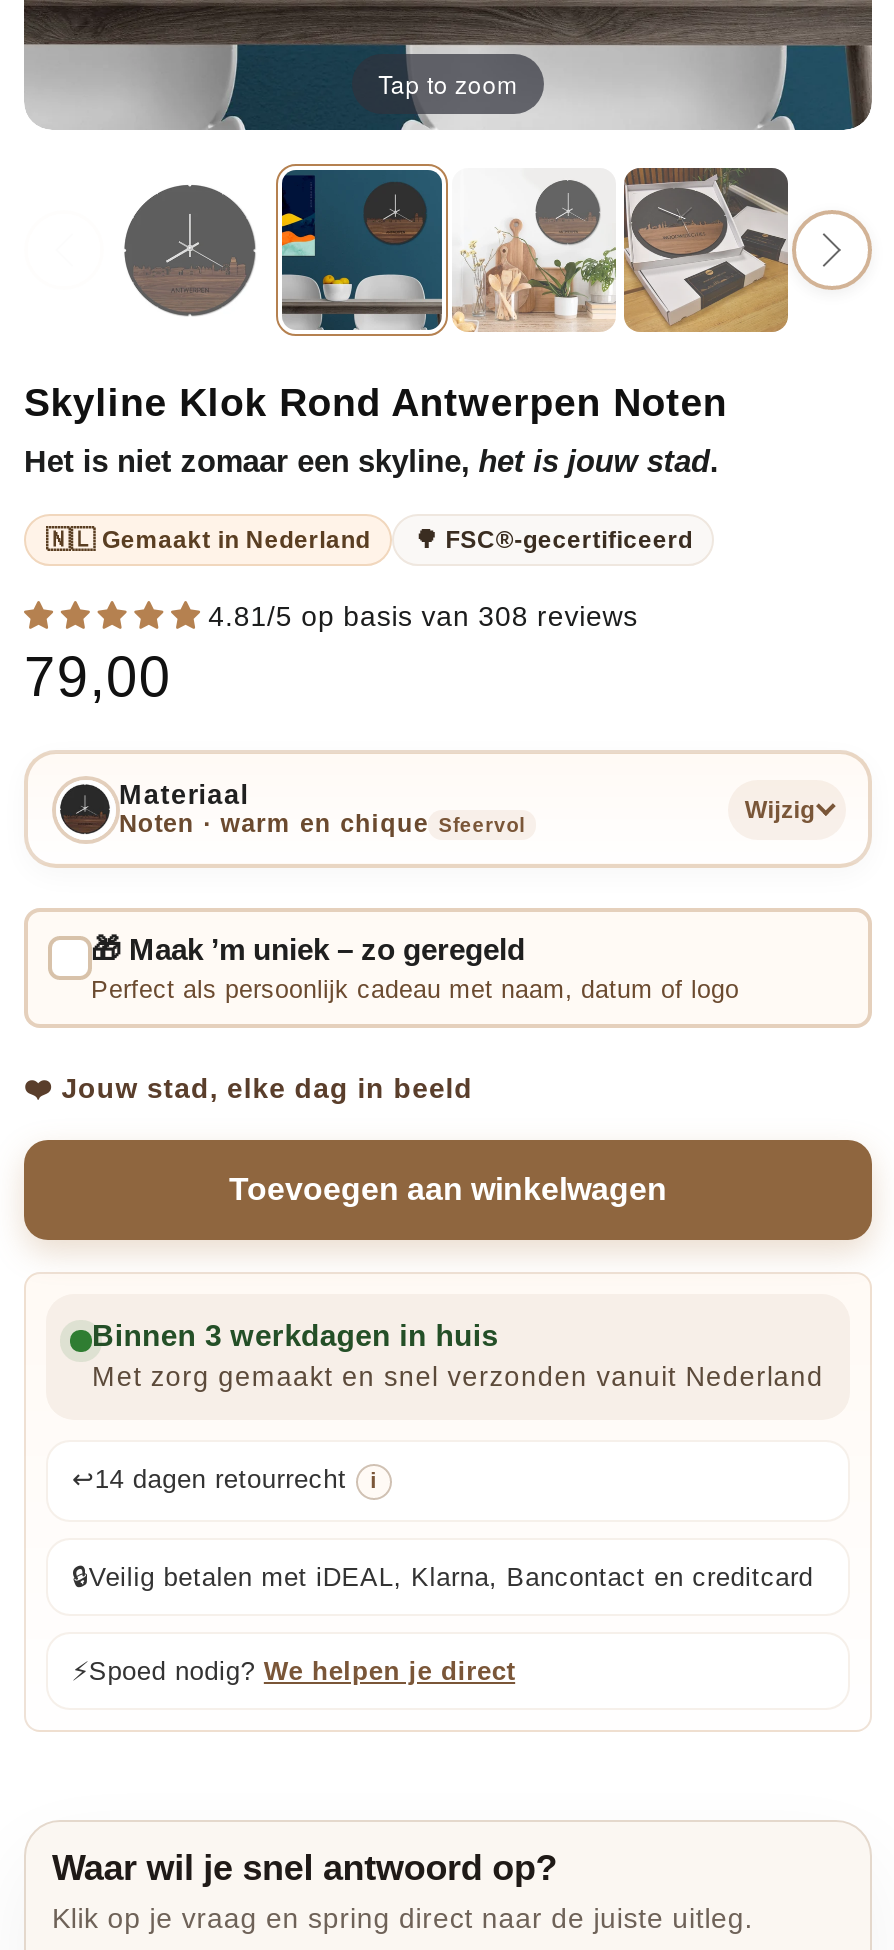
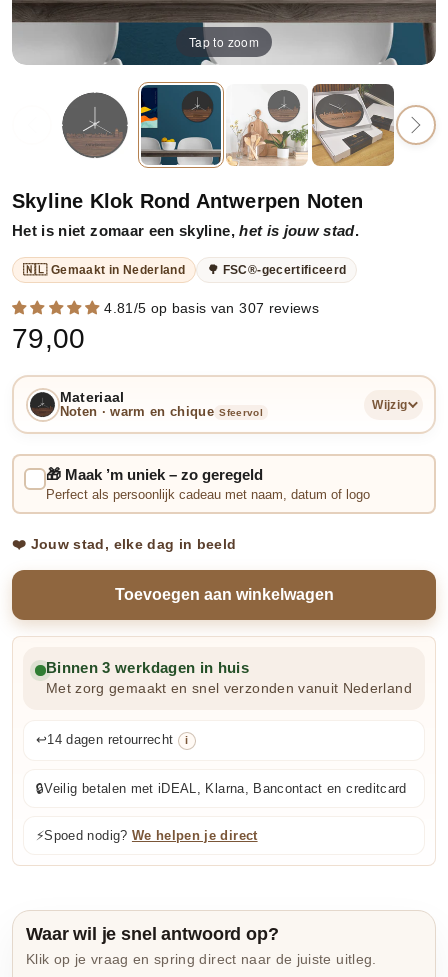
- 4.81/5 op basis van 308 reviews
+ 4.81/5 op basis van 307 reviews
